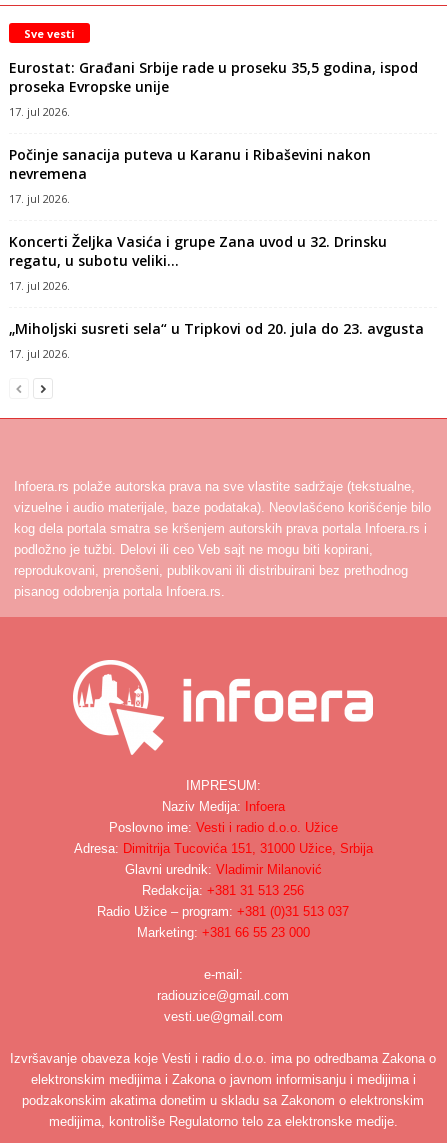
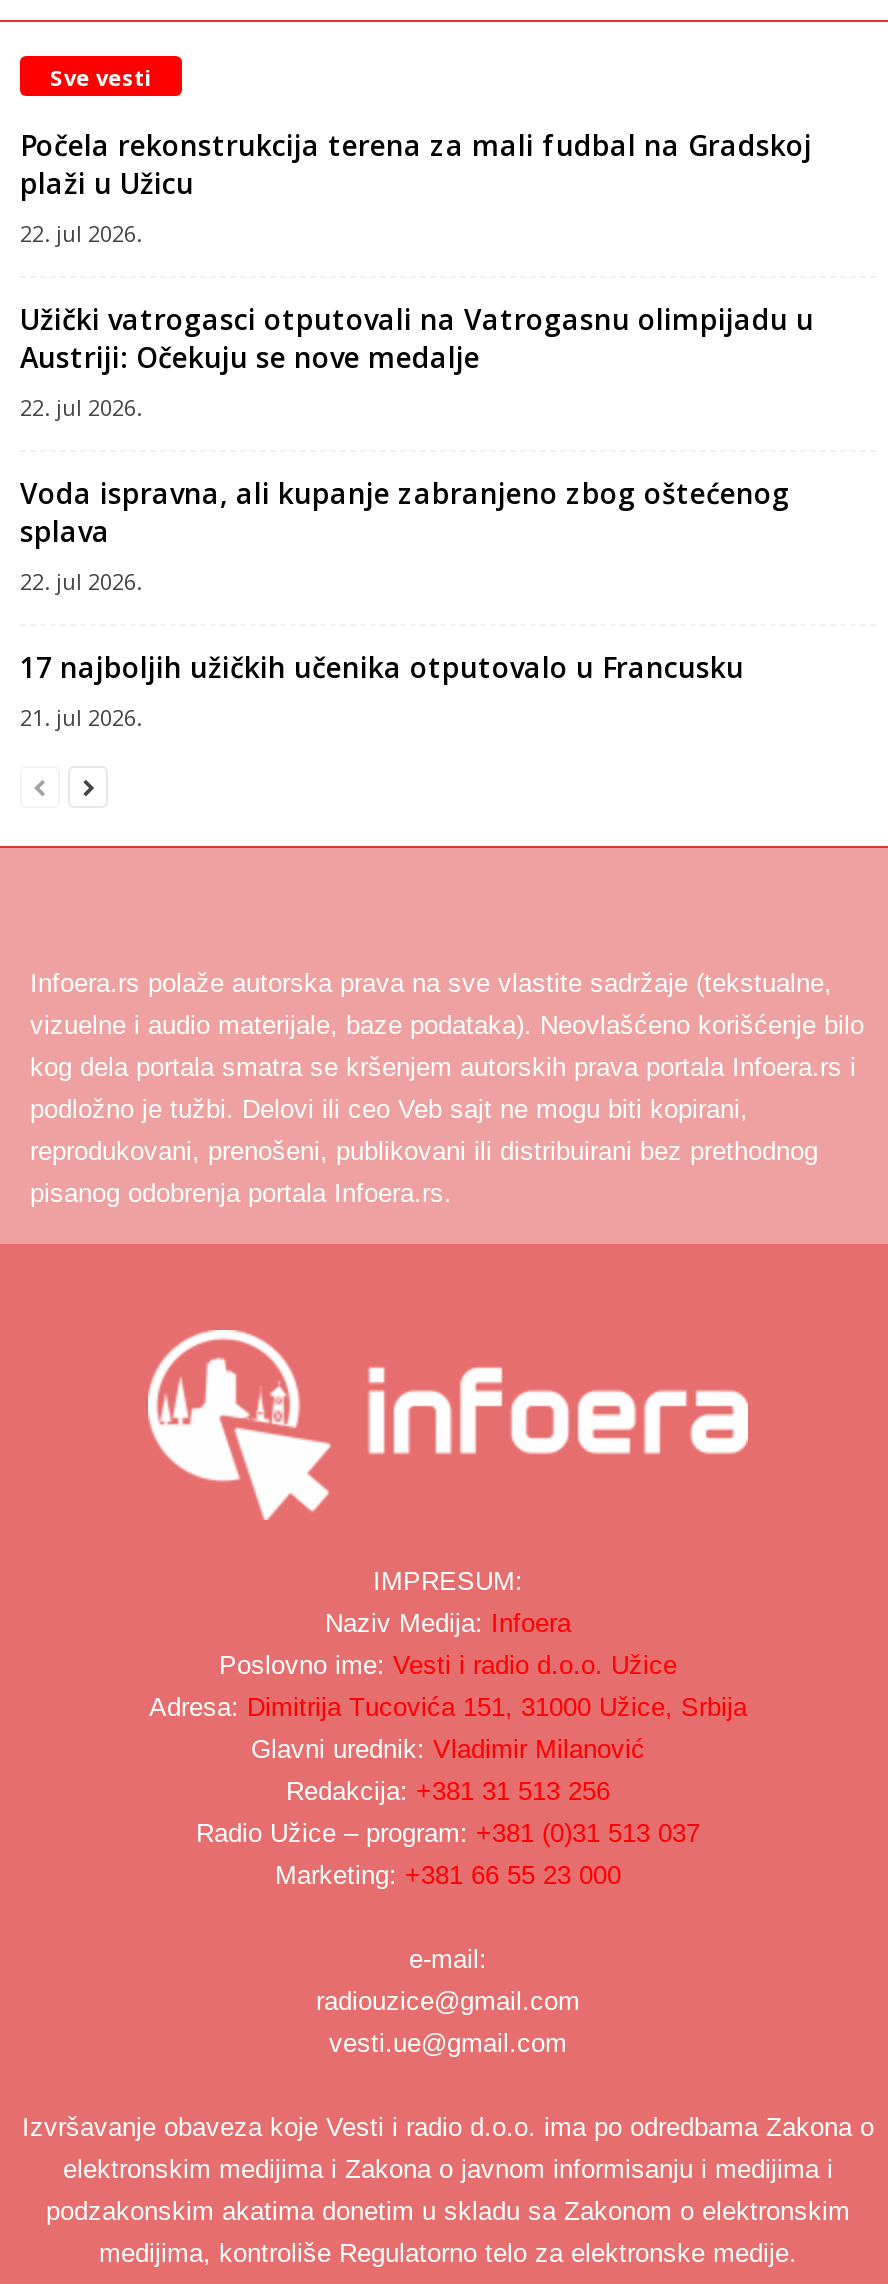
- Eurostat: Građani Srbije rade u proseku 35,5 godina, ispod
- proseka Evropske unije
- 17. jul 2026.
+ Počela rekonstrukcija terena za mali fudbal na Gradskoj
+ plaži u Užicu
+ 22. jul 2026.

- Počinje sanacija puteva u Karanu i Ribaševini nakon
- nevremena
- 17. jul 2026.
+ Užički vatrogasci otputovali na Vatrogasnu olimpijadu u
+ Austriji: Očekuju se nove medalje
+ 22. jul 2026.

- Koncerti Željka Vasića i grupe Zana uvod u 32. Drinsku
- regatu, u subotu veliki...
- 17. jul 2026.
+ Voda ispravna, ali kupanje zabranjeno zbog oštećenog
+ splava
+ 22. jul 2026.

- „Miholjski susreti sela“ u Tripkovi od 20. jula do 23. avgusta
- 17. jul 2026.
+ 17 najboljih užičkih učenika otputovalo u Francusku
+ 21. jul 2026.
